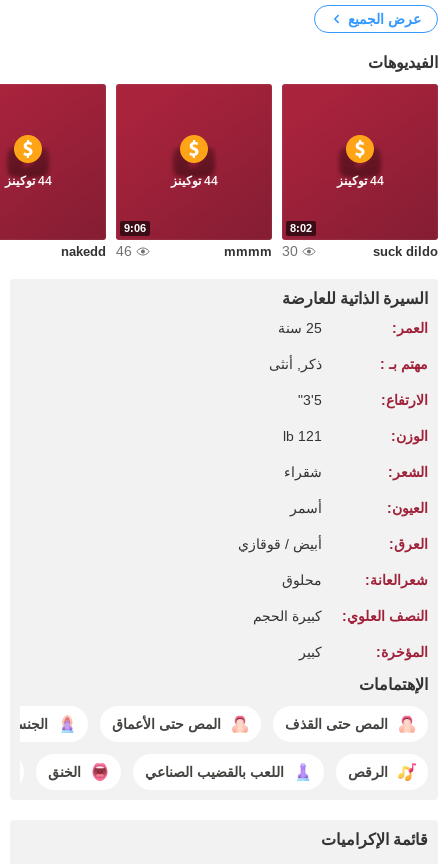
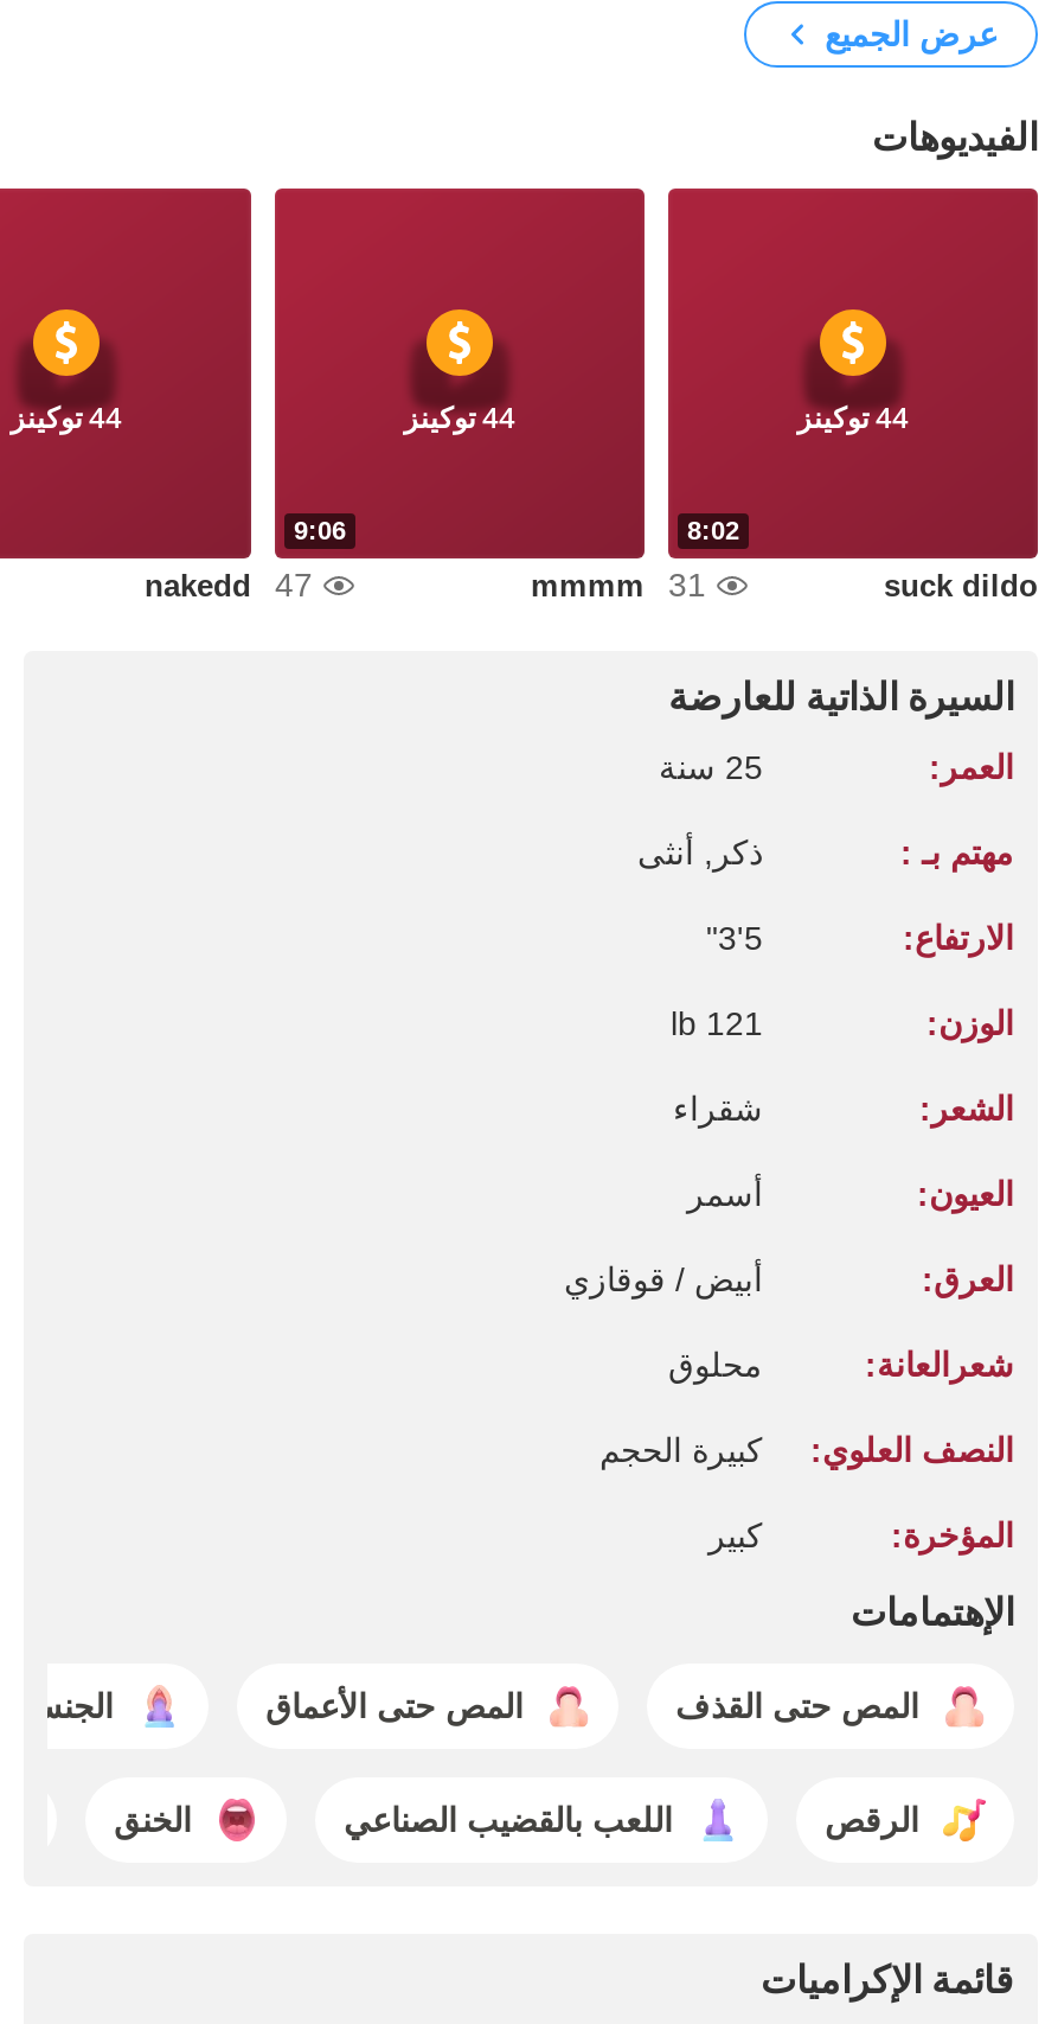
- nakedd 46
+ nakedd 47

- mmmm 30
+ mmmm 31
